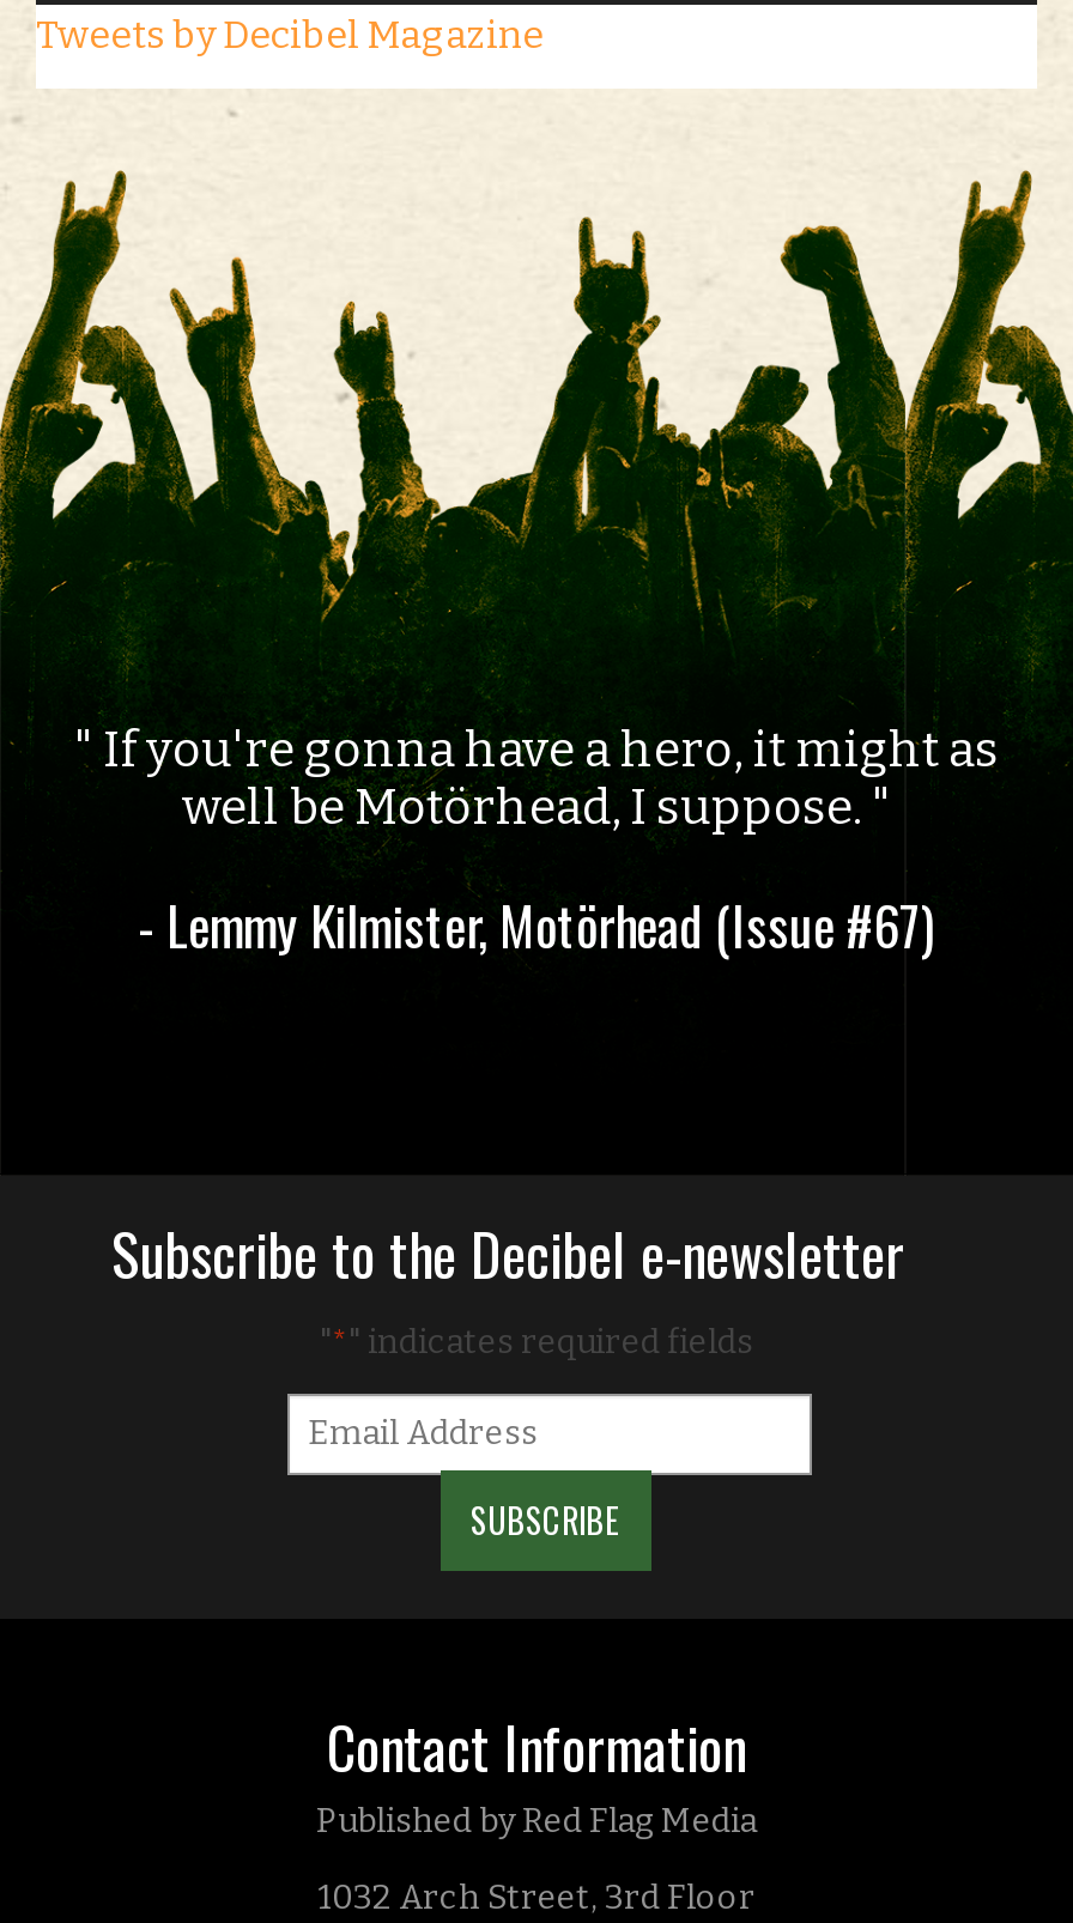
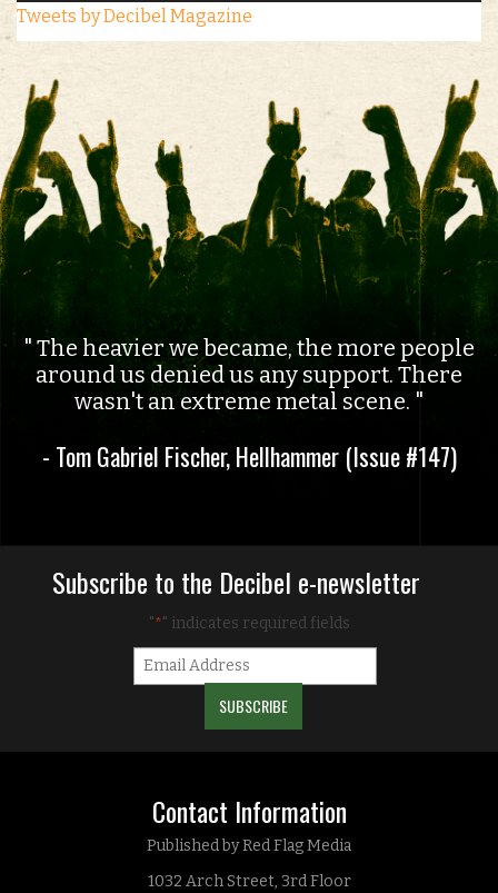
- If you're gonna have a hero, it might as
- well be Motörhead, I suppose.
+ The heavier we became, the more people
+ around us denied us any support. There
+ wasn't an extreme metal scene.

- - Lemmy Kilmister, Motörhead (Issue #67)
+ - Tom Gabriel Fischer, Hellhammer (Issue #147)
